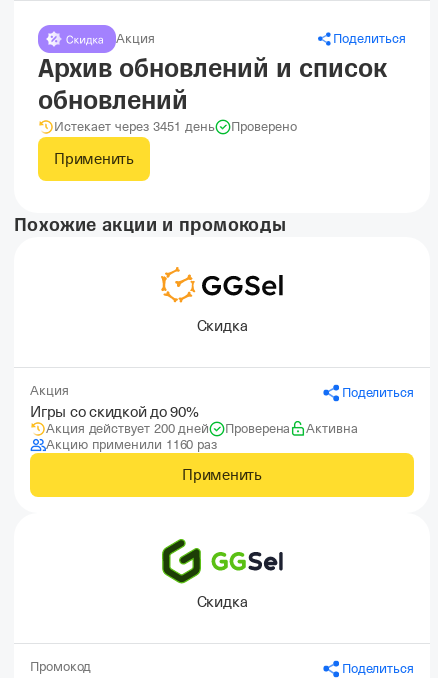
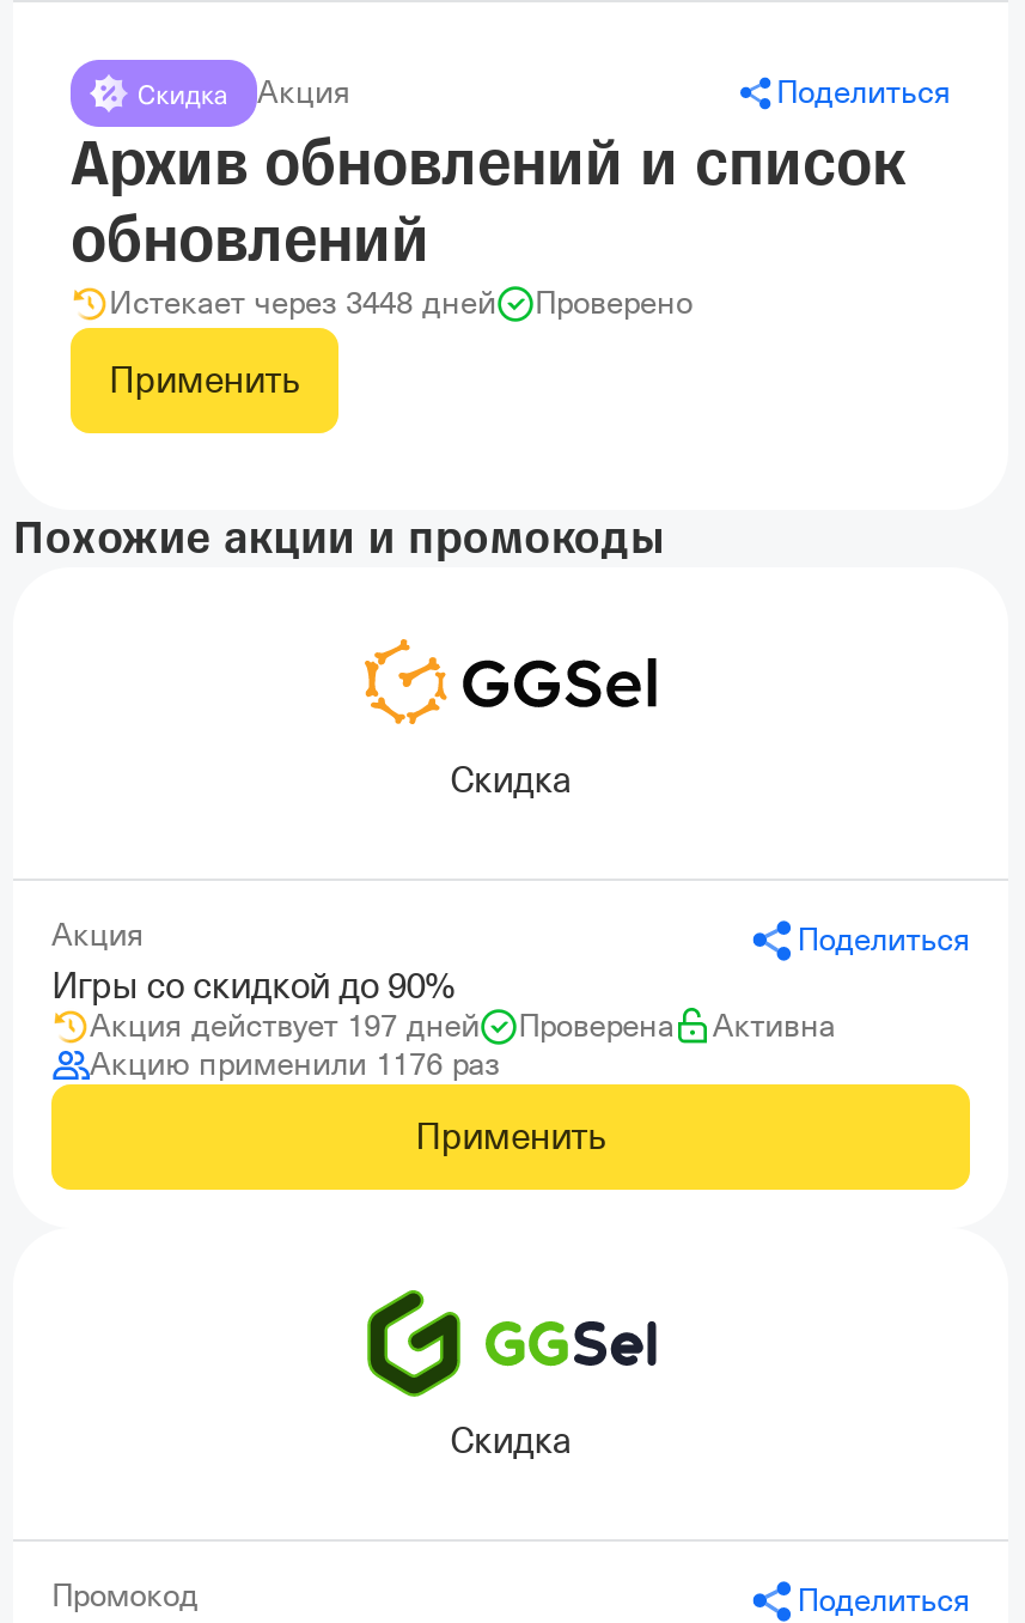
- Истекает через 3451 день
+ Истекает через 3448 дней

- Акция действует 200 дней
+ Акция действует 197 дней

- Акцию применили 1160 раз
+ Акцию применили 1176 раз
